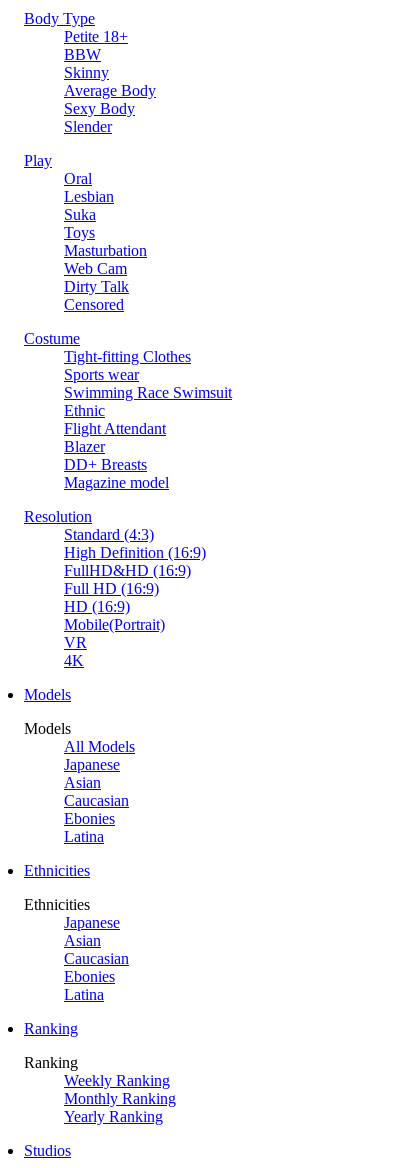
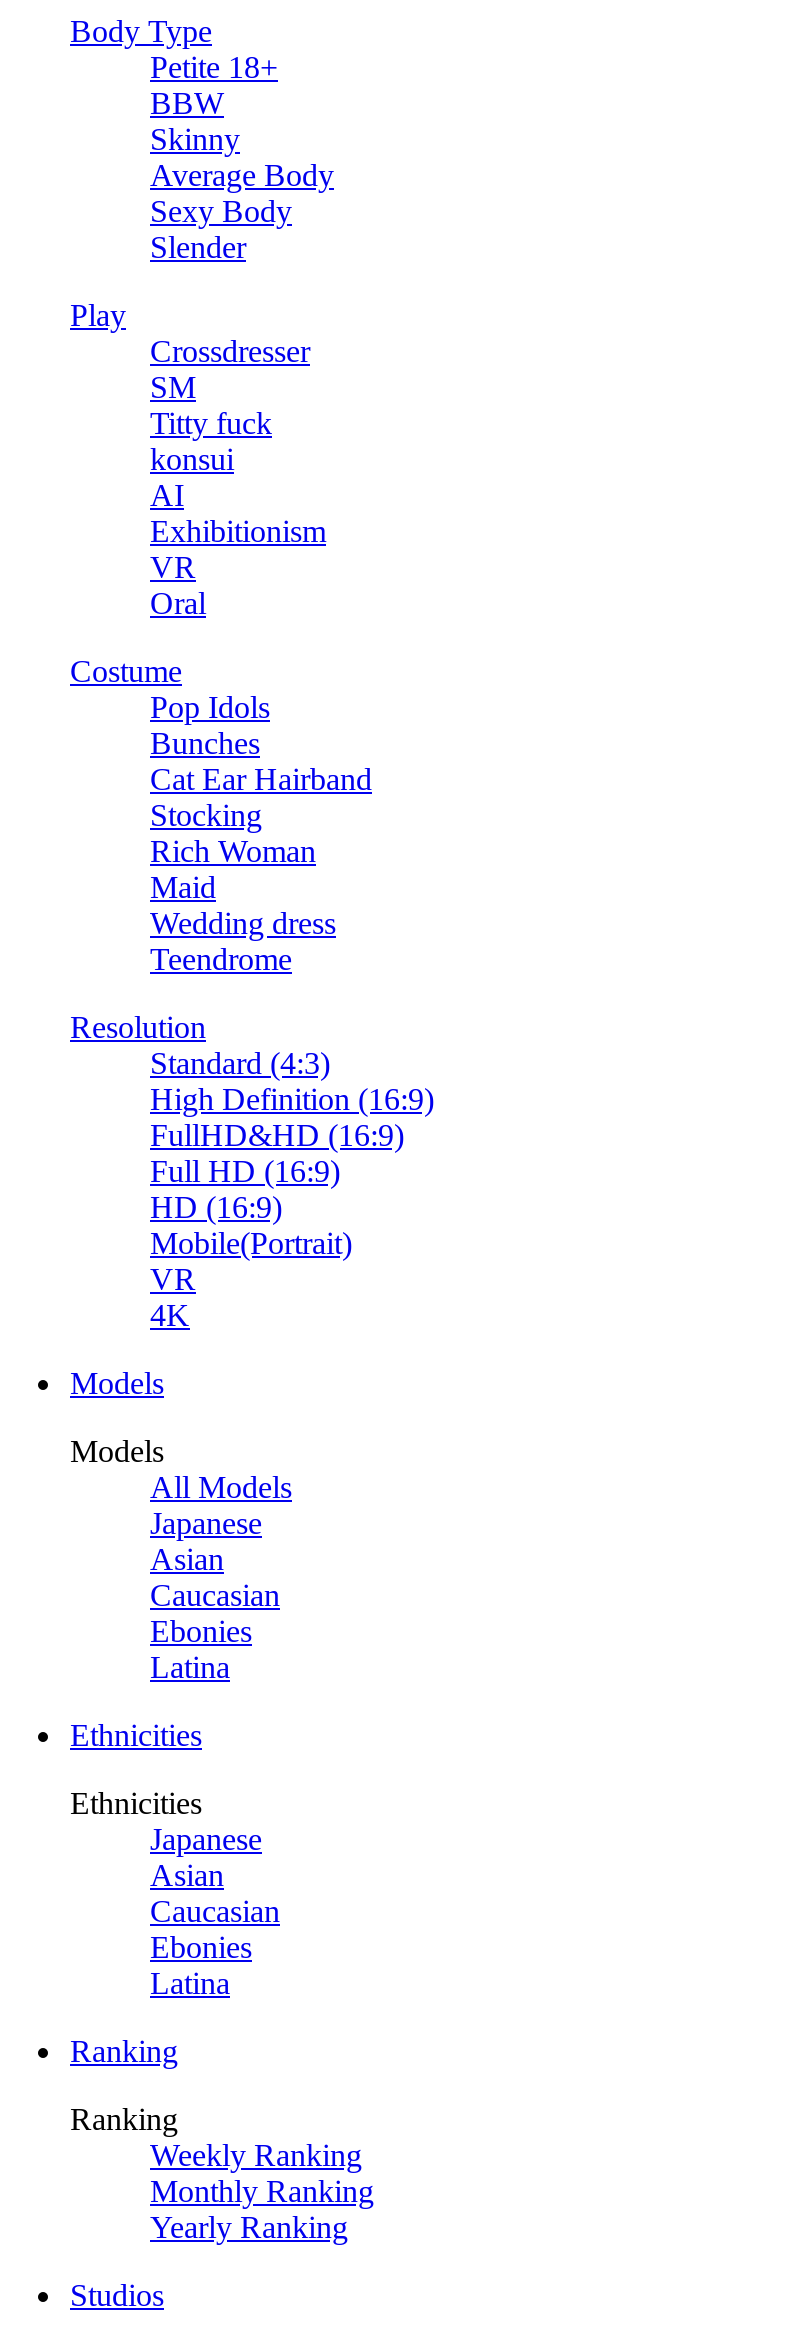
+ Crossdresser
+ SM
+ Titty fuck
+ konsui
+ AI
+ Exhibitionism
+ VR

moved down: Oral

- Lesbian
- Suka
- Toys
- Masturbation
- Web Cam
- Dirty Talk
- Censored

- Tight-fitting Clothes
- Sports wear
- Swimming Race Swimsuit
- Ethnic
- Flight Attendant
- Blazer
- DD+ Breasts
- Magazine model
+ Pop Idols
+ Bunches
+ Cat Ear Hairband
+ Stocking
+ Rich Woman
+ Maid
+ Wedding dress
+ Teendrome
